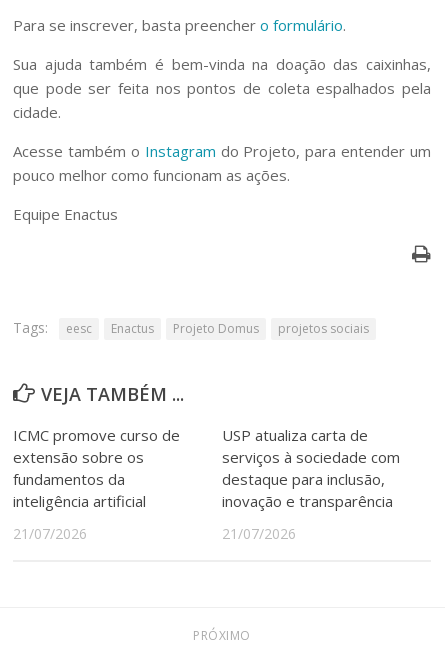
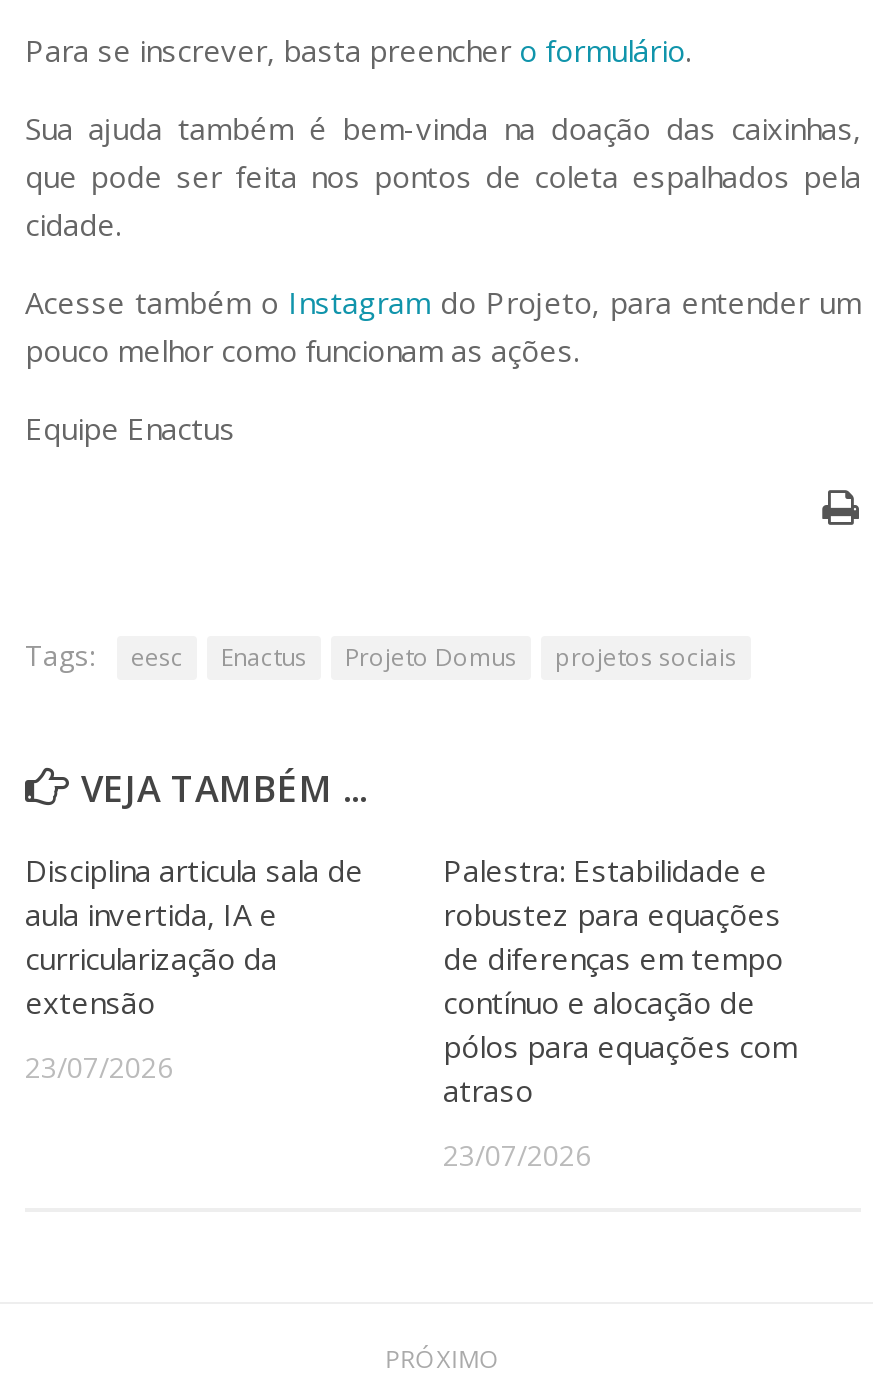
- ICMC promove curso de
- extensão sobre os
- fundamentos da
- inteligência artificial
+ Disciplina articula sala de
+ aula invertida, IA e
+ curricularização da
+ extensão

- USP atualiza carta de
- serviços à sociedade com
- destaque para inclusão,
- inovação e transparência
+ Palestra: Estabilidade e
+ robustez para equações
+ de diferenças em tempo
+ contínuo e alocação de
+ pólos para equações com
+ atraso

- 21/07/2026
+ 23/07/2026

- 21/07/2026
+ 23/07/2026
